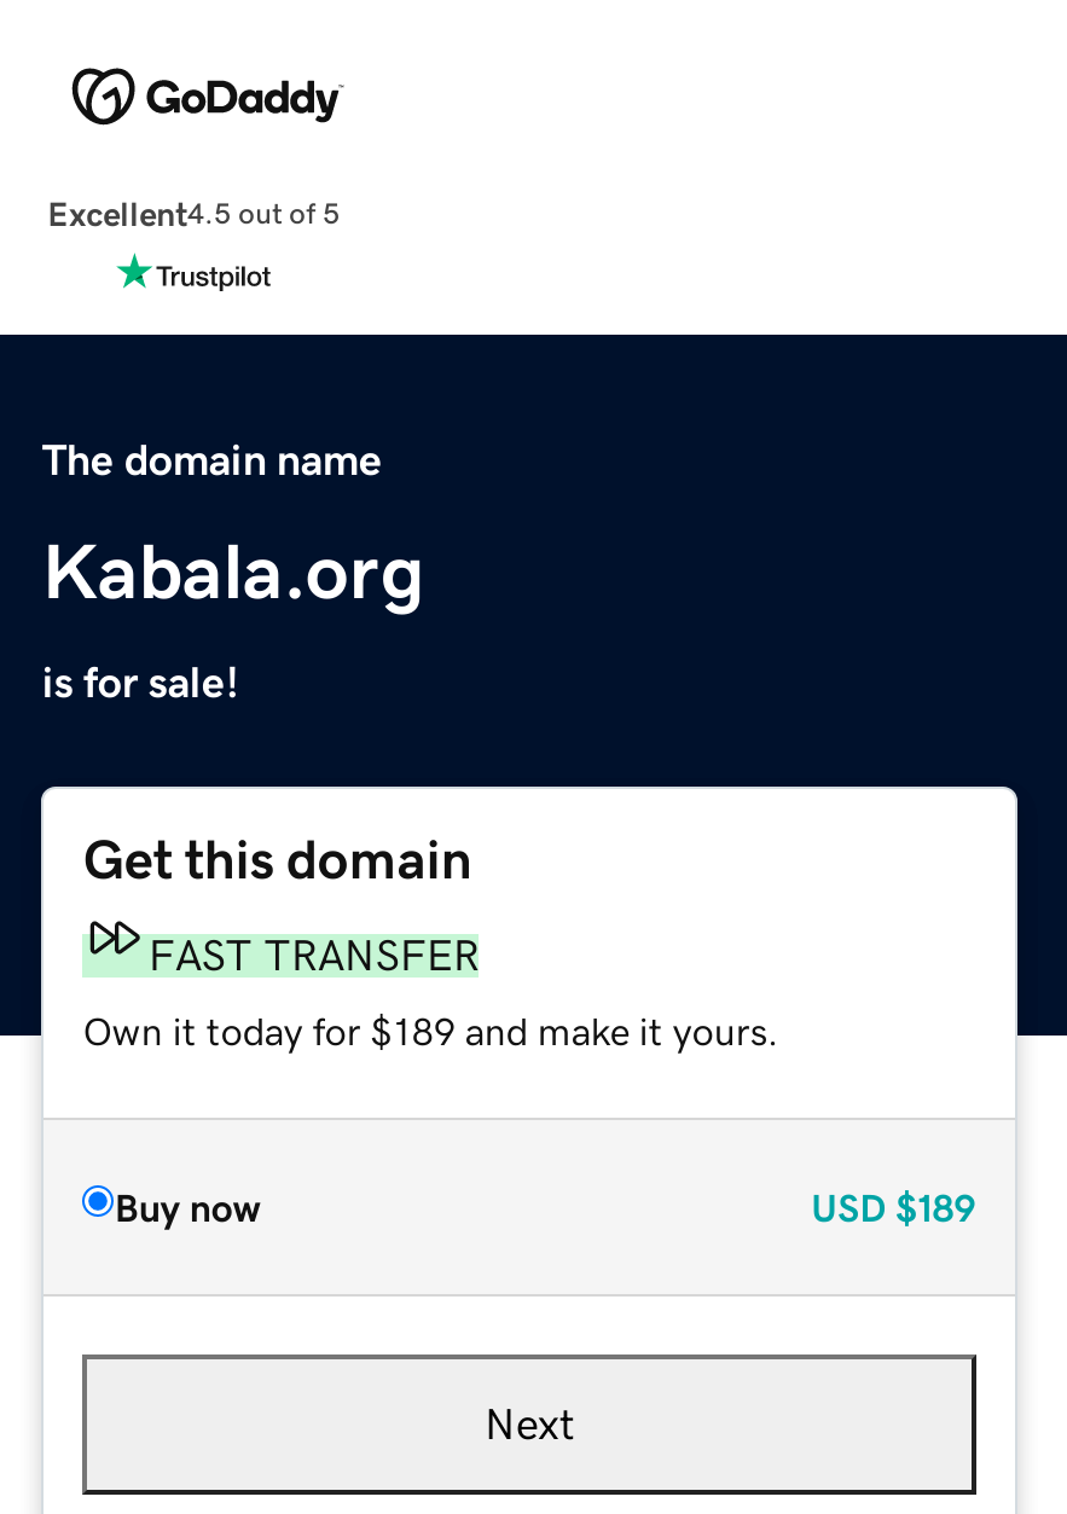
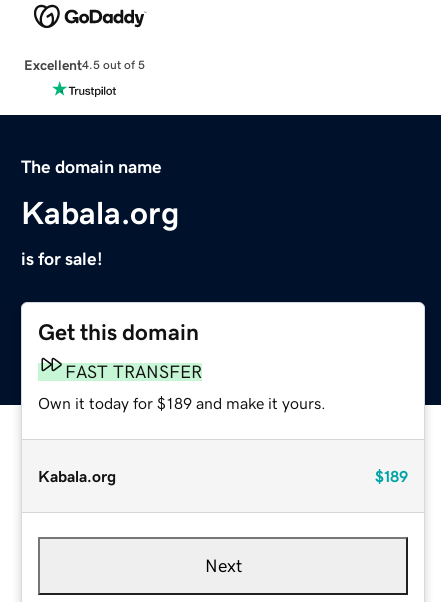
- Buy now
- USD $189
+ Kabala.org
+ $189
